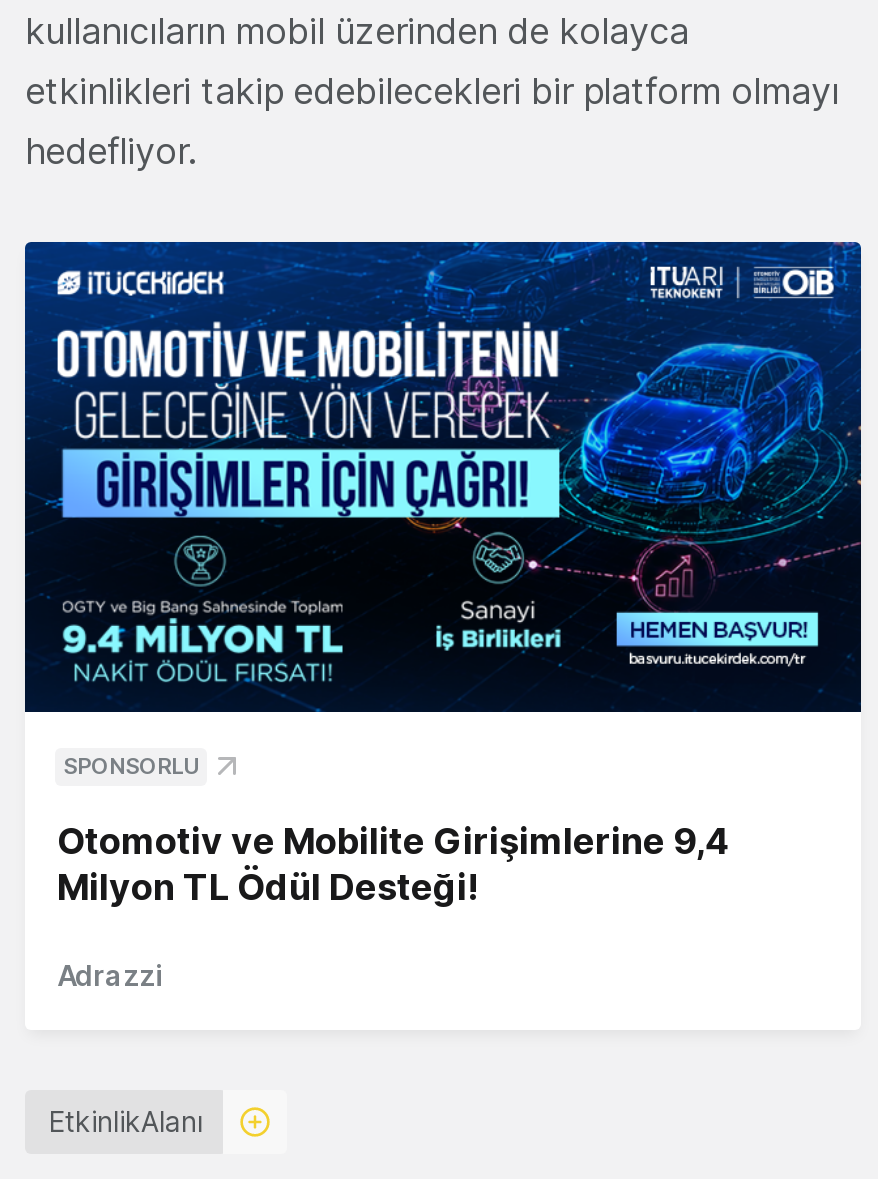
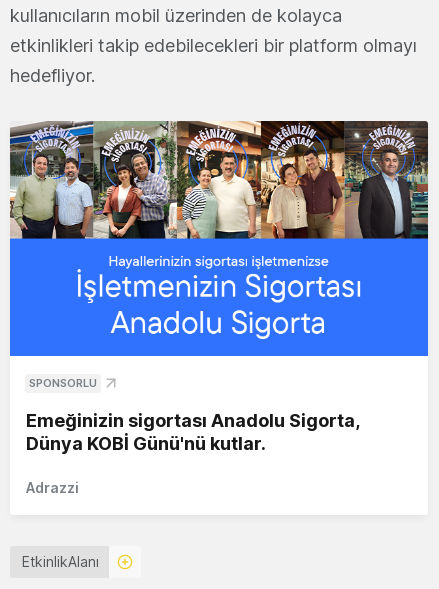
- [image]
+ [image]

- Otomotiv ve Mobilite Girişimlerine 9,4
- Milyon TL Ödül Desteği!
+ Emeğinizin sigortası Anadolu Sigorta,
+ Dünya KOBİ Günü'nü kutlar.
